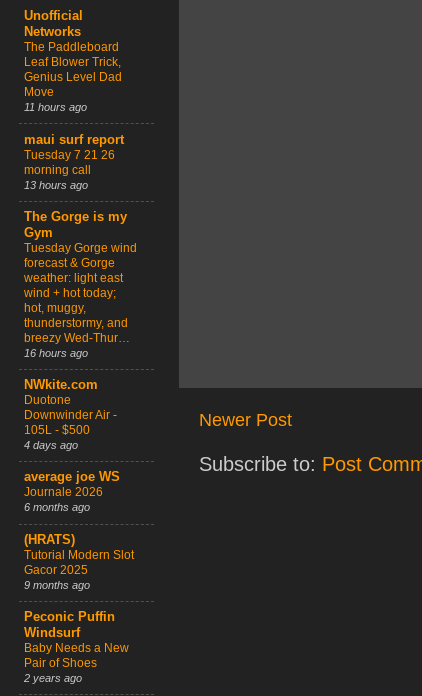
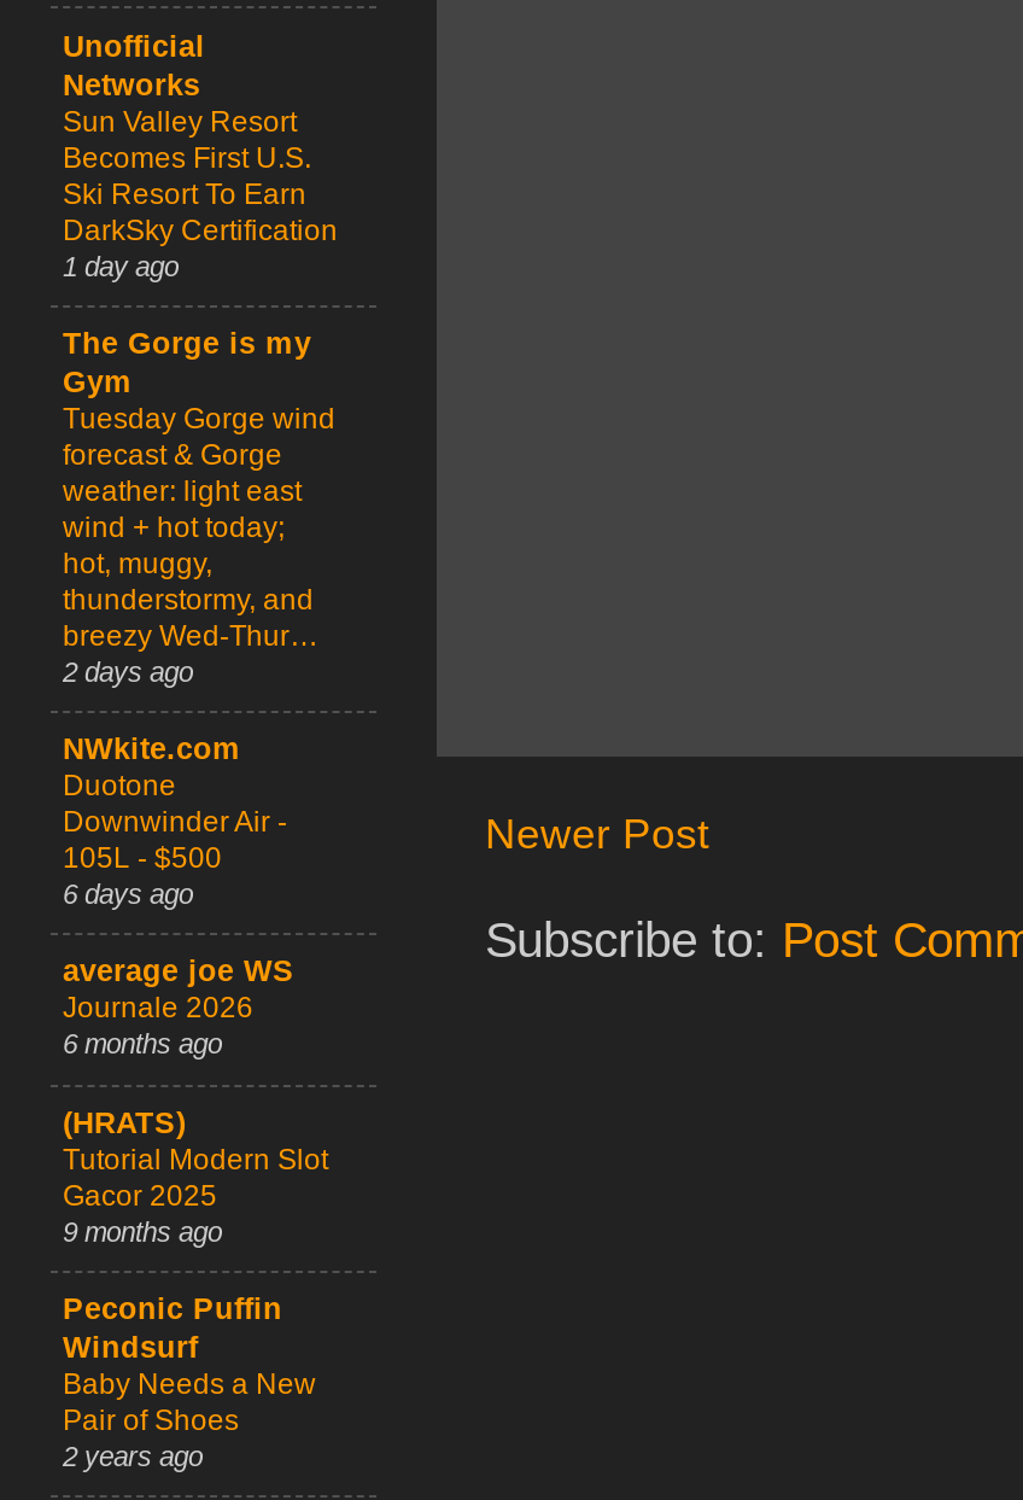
- The Paddleboard
- Leaf Blower Trick,
- Genius Level Dad
- Move
- 11 hours ago
- maui surf report
- Tuesday 7 21 26
- morning call
- 13 hours ago
+ Sun Valley Resort
+ Becomes First U.S.
+ Ski Resort To Earn
+ DarkSky Certification
+ 1 day ago

- 16 hours ago
+ 2 days ago

- 4 days ago
+ 6 days ago
